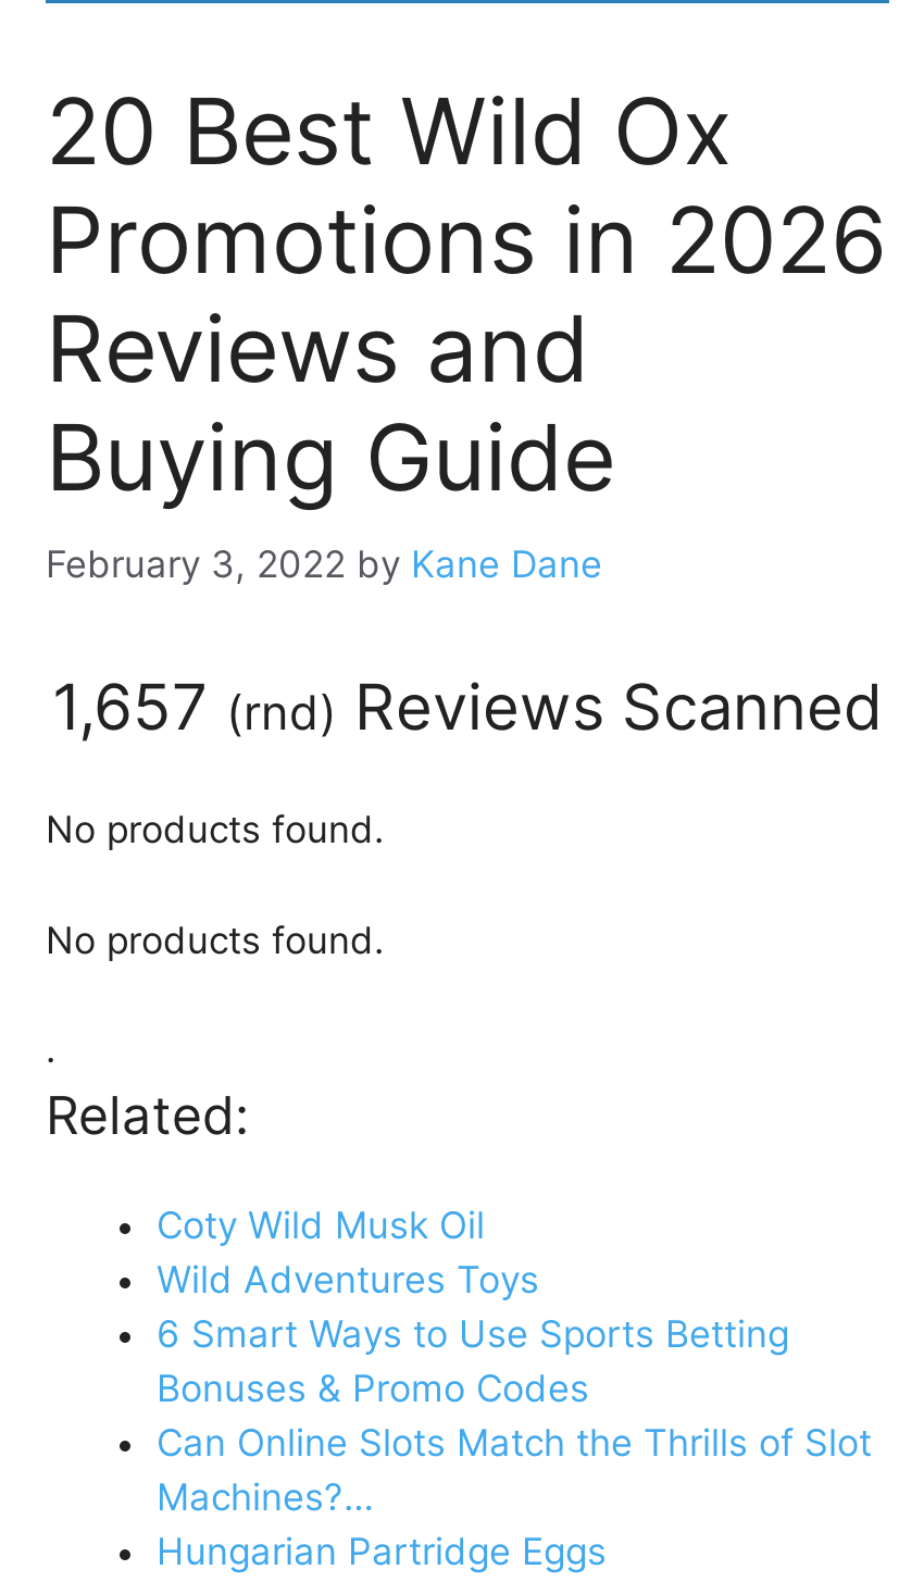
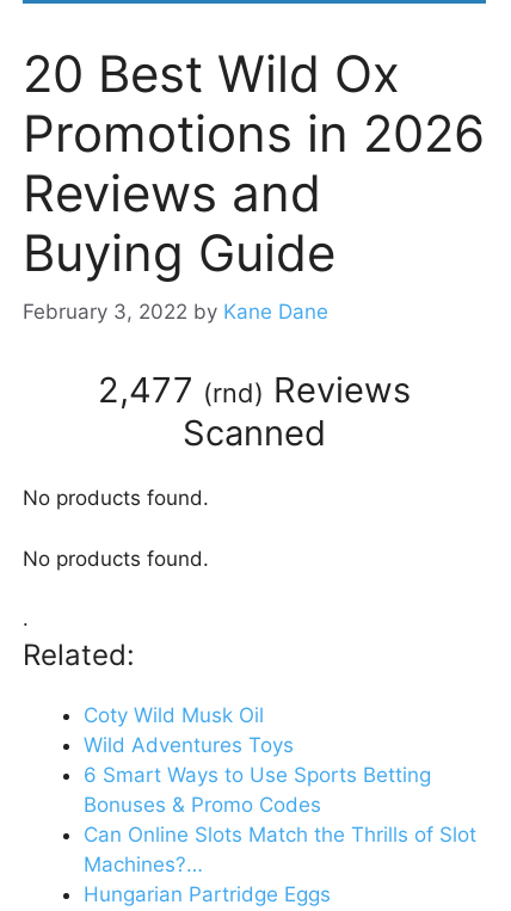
- 1,657 (rnd) Reviews Scanned
+ 2,477 (rnd) Reviews
+ Scanned
